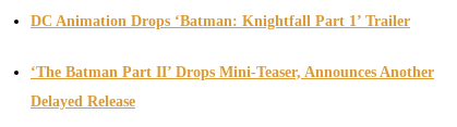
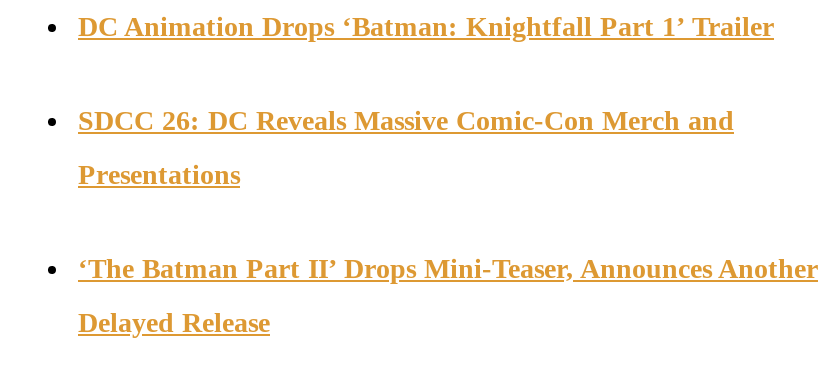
+ SDCC 26: DC Reveals Massive Comic-Con Merch and
+ Presentations
